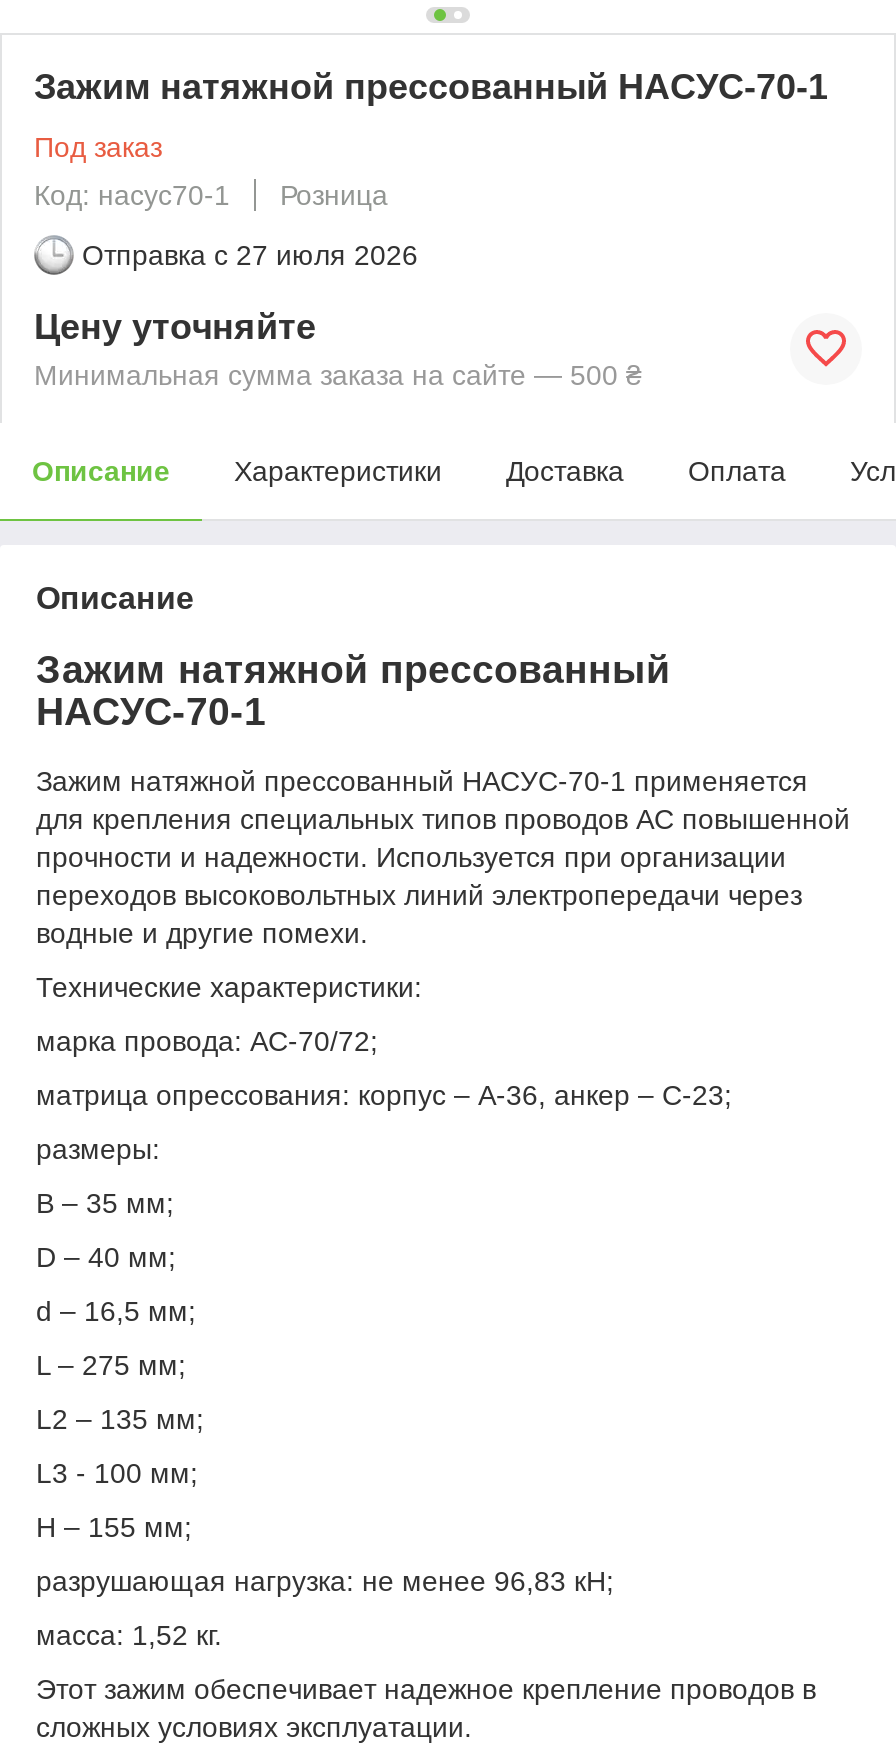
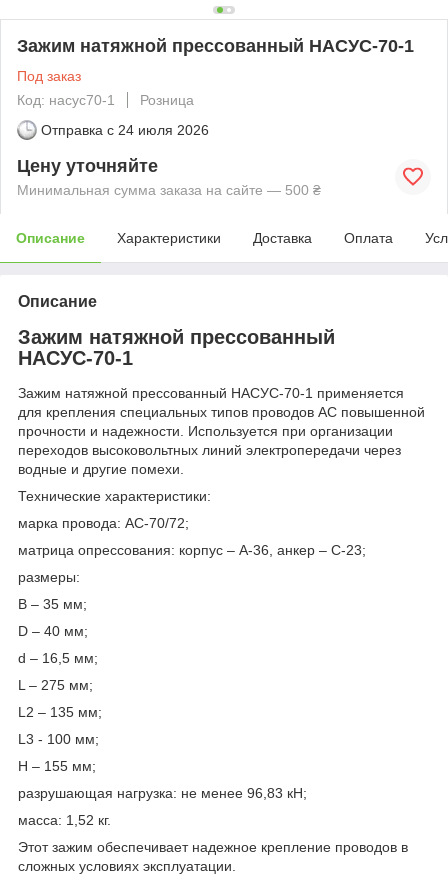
- Отправка с 27 июля 2026
+ Отправка с 24 июля 2026
